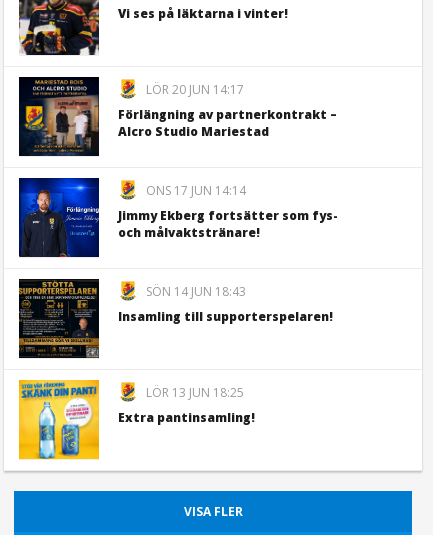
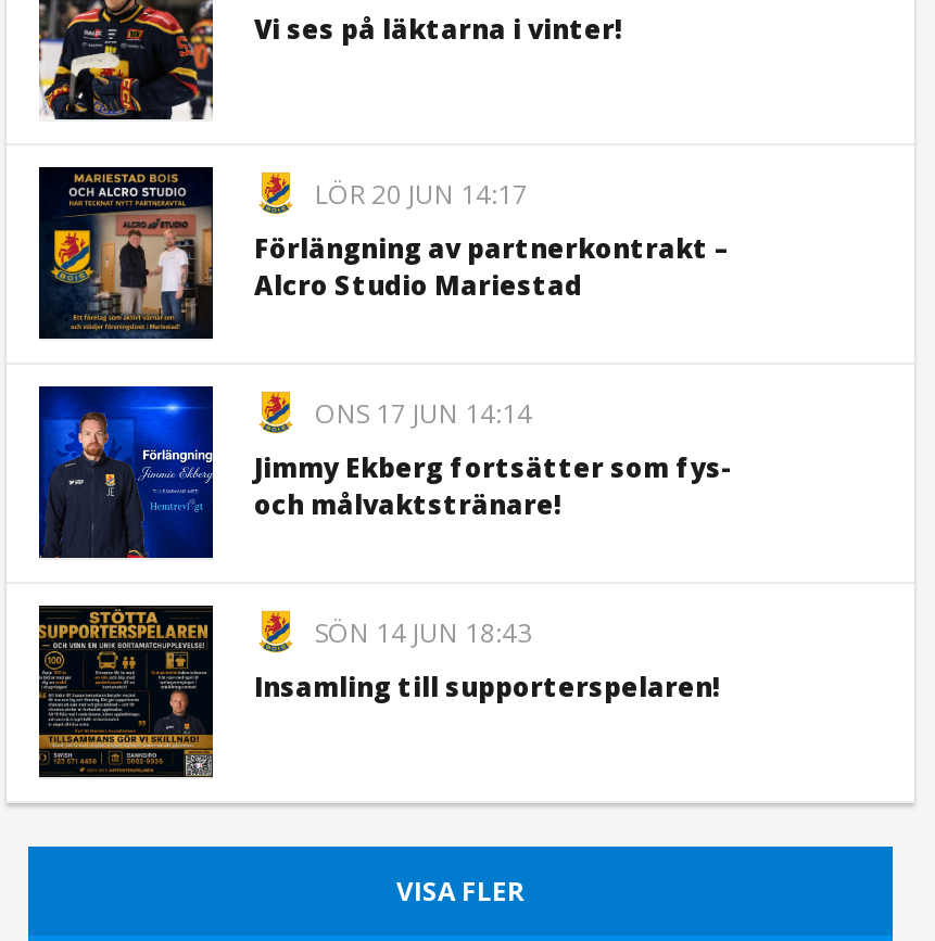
- [image]
- LÖR 13 JUN 18:25
- Extra pantinsamling!
